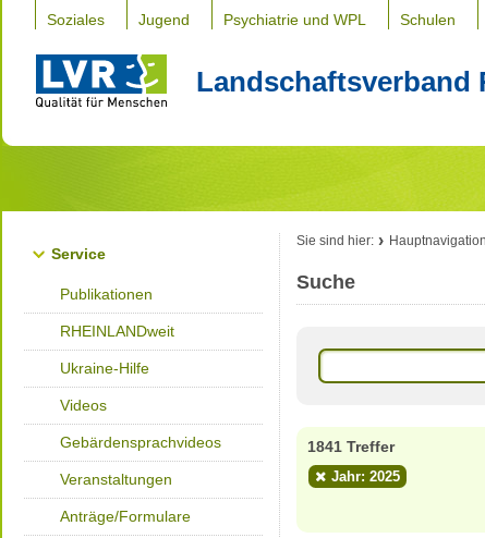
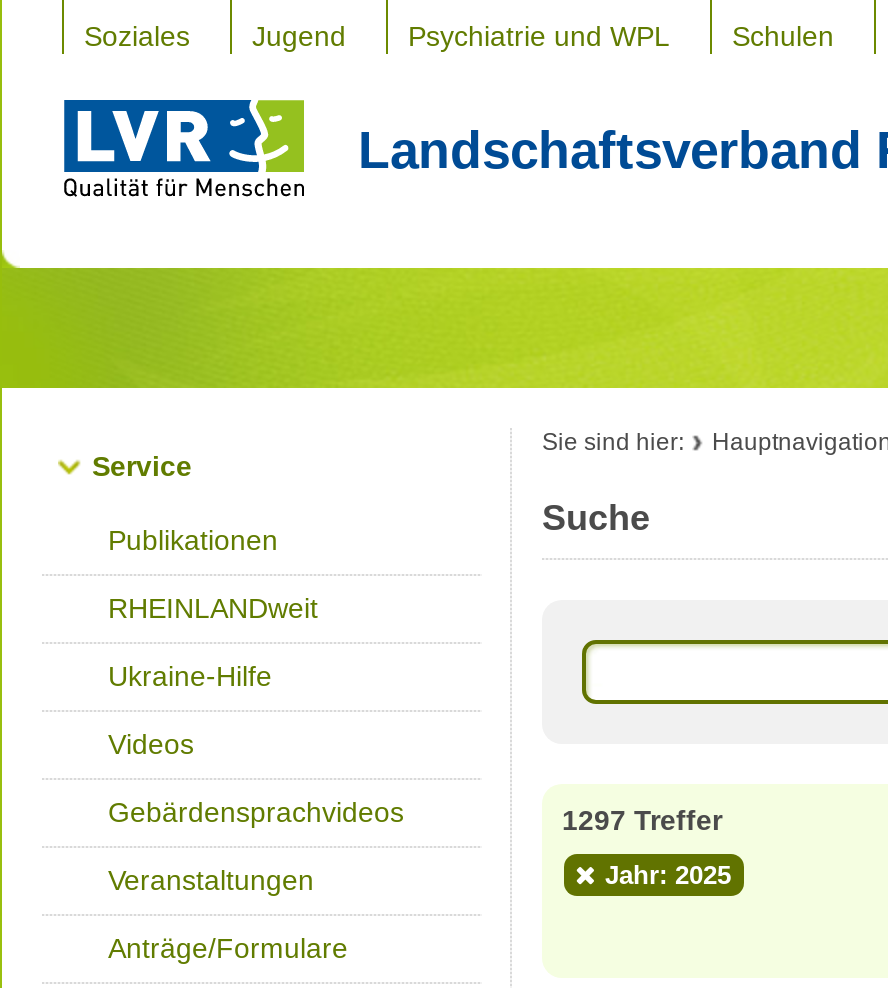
- 1841 Treffer
+ 1297 Treffer
